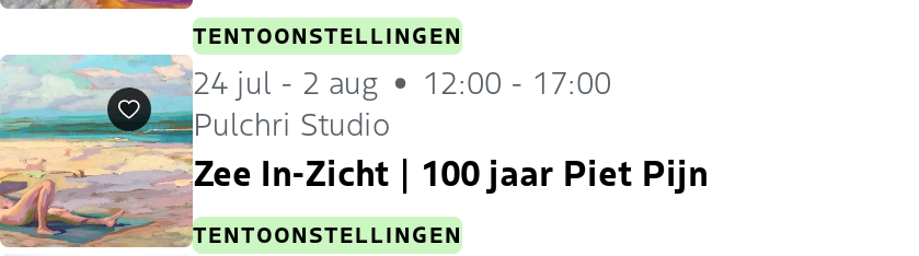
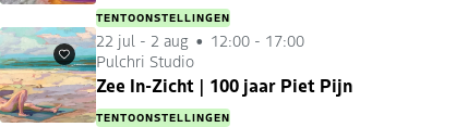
- 24 jul - 2 aug 12:00 - 17:00
+ 22 jul - 2 aug 12:00 - 17:00
